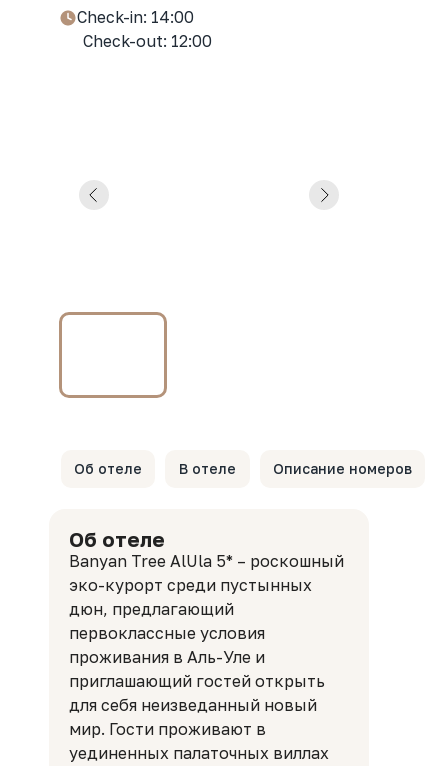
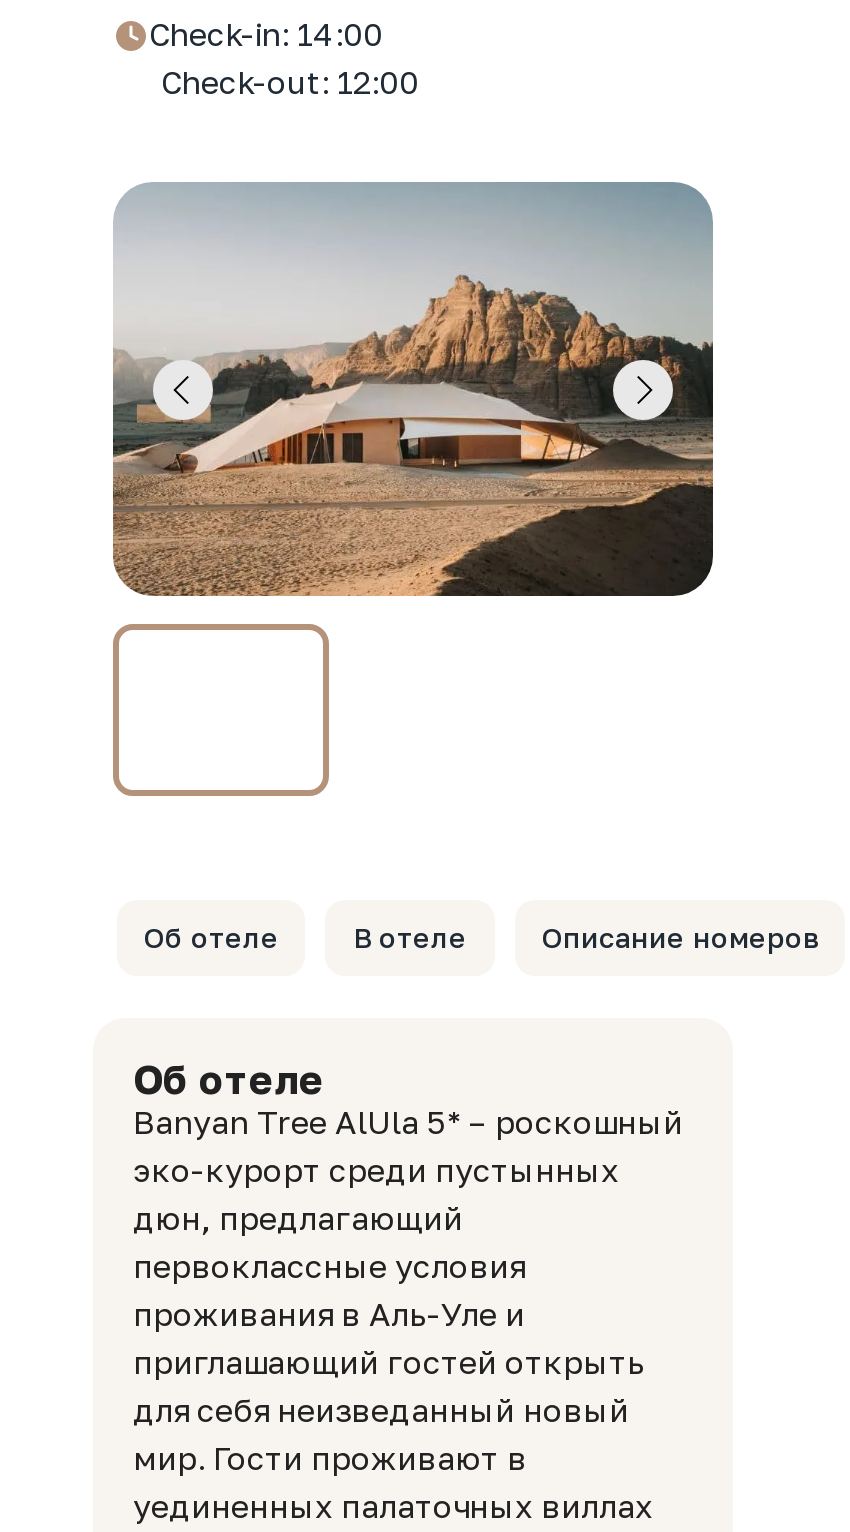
+ [image]
